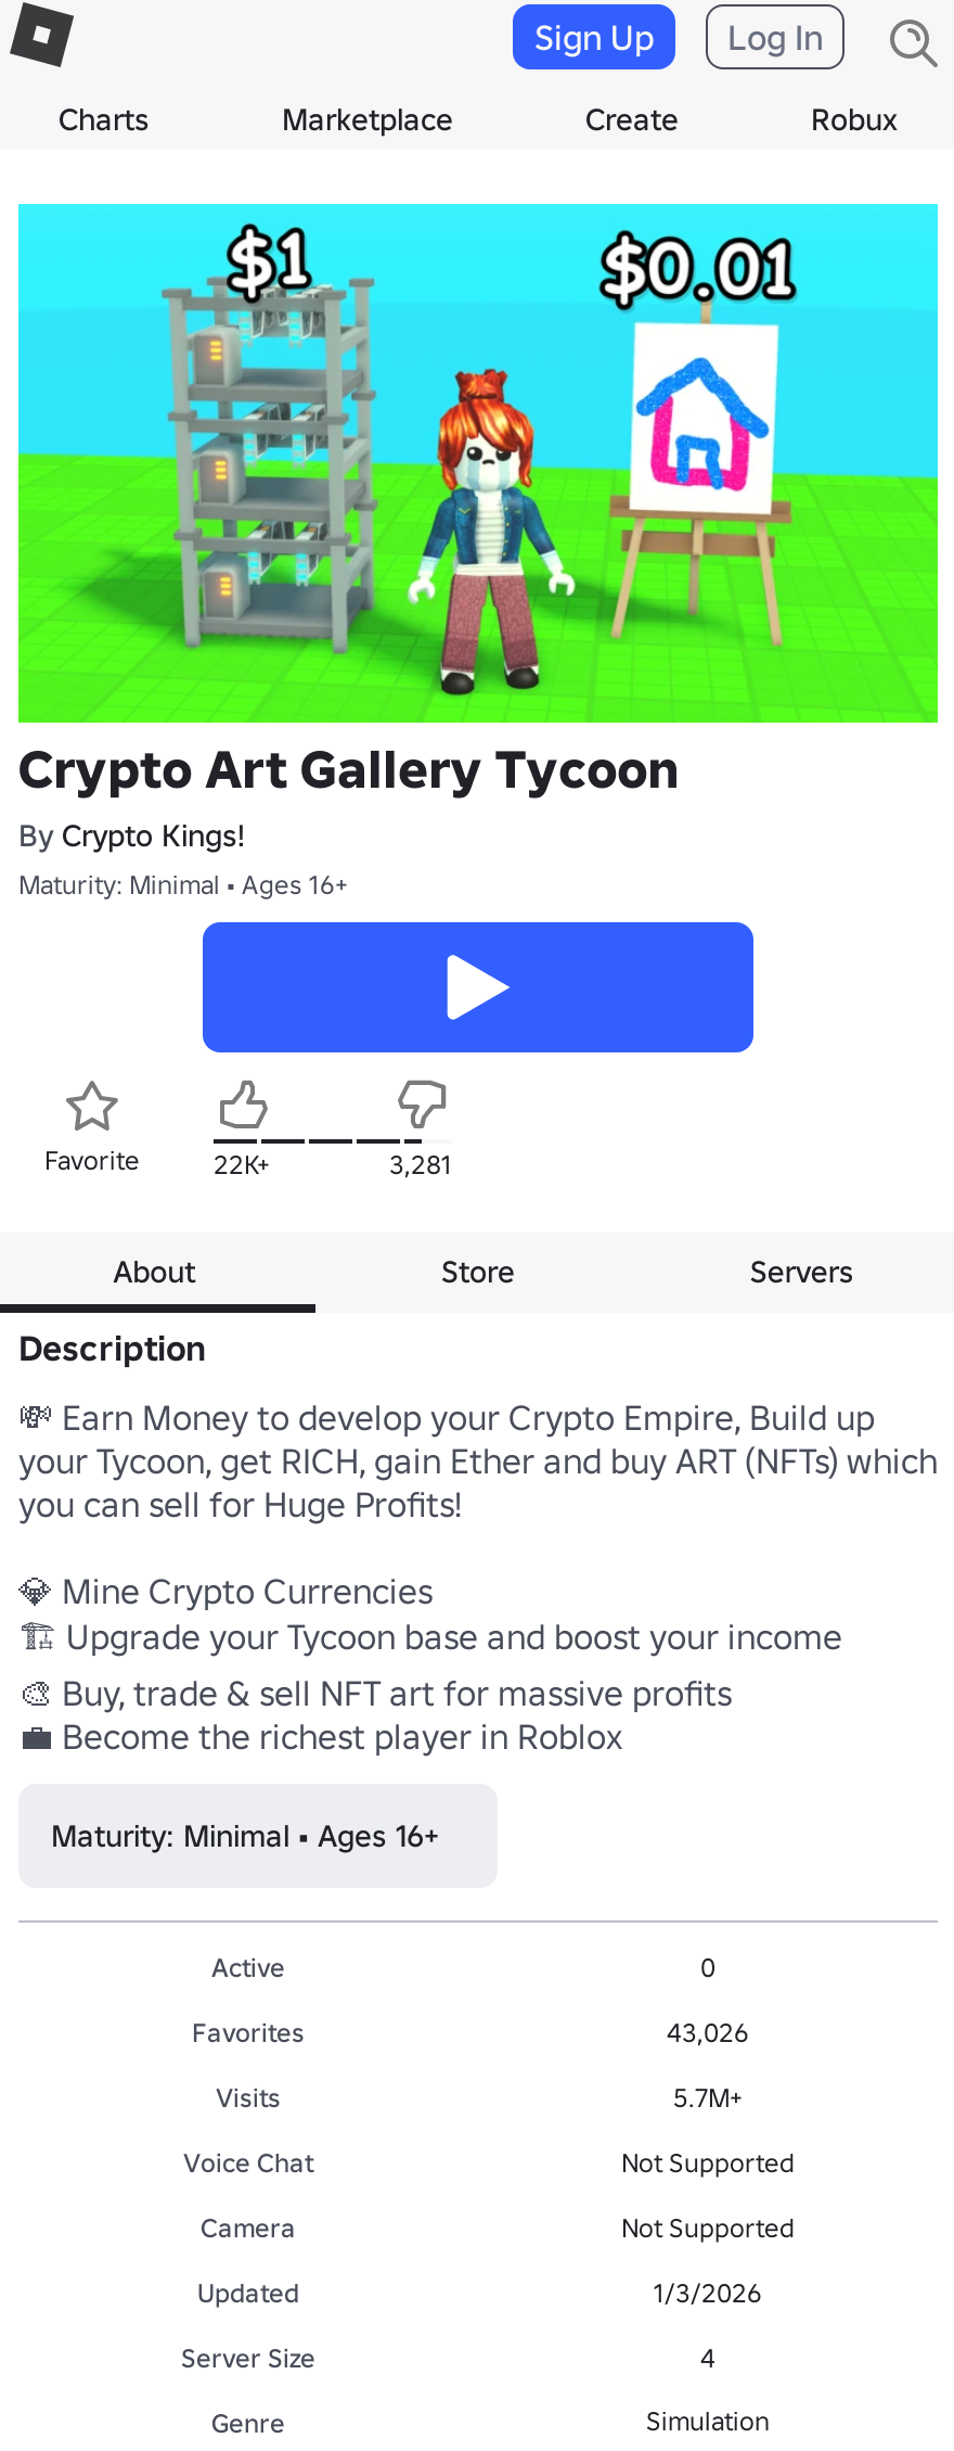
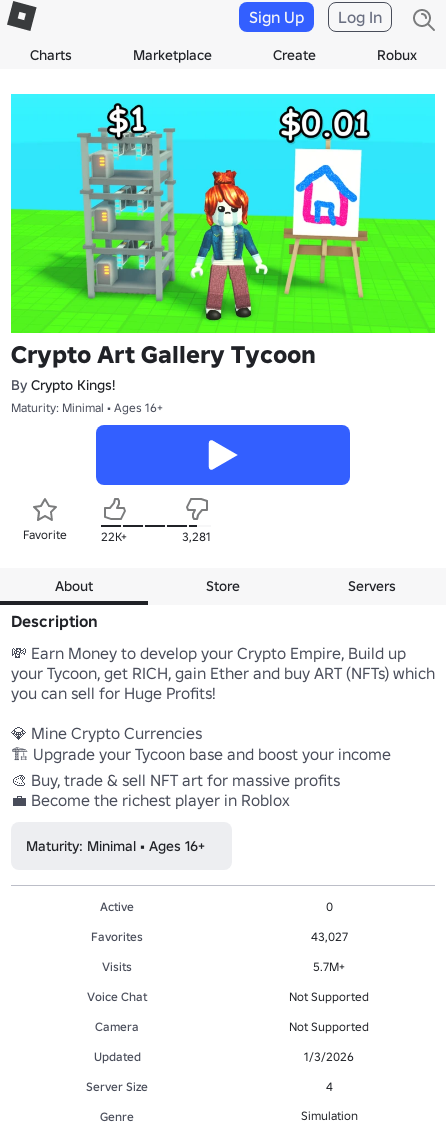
- 43,026
+ 43,027
